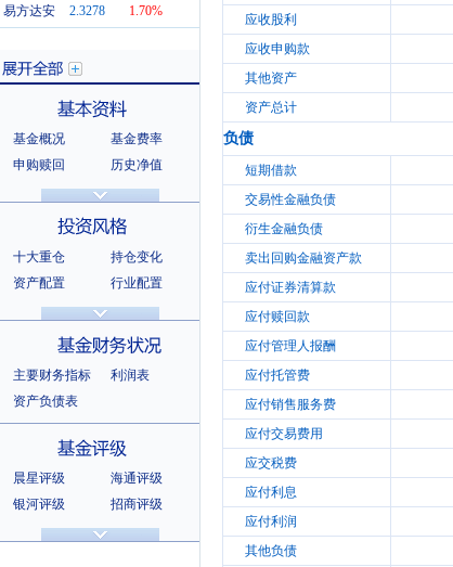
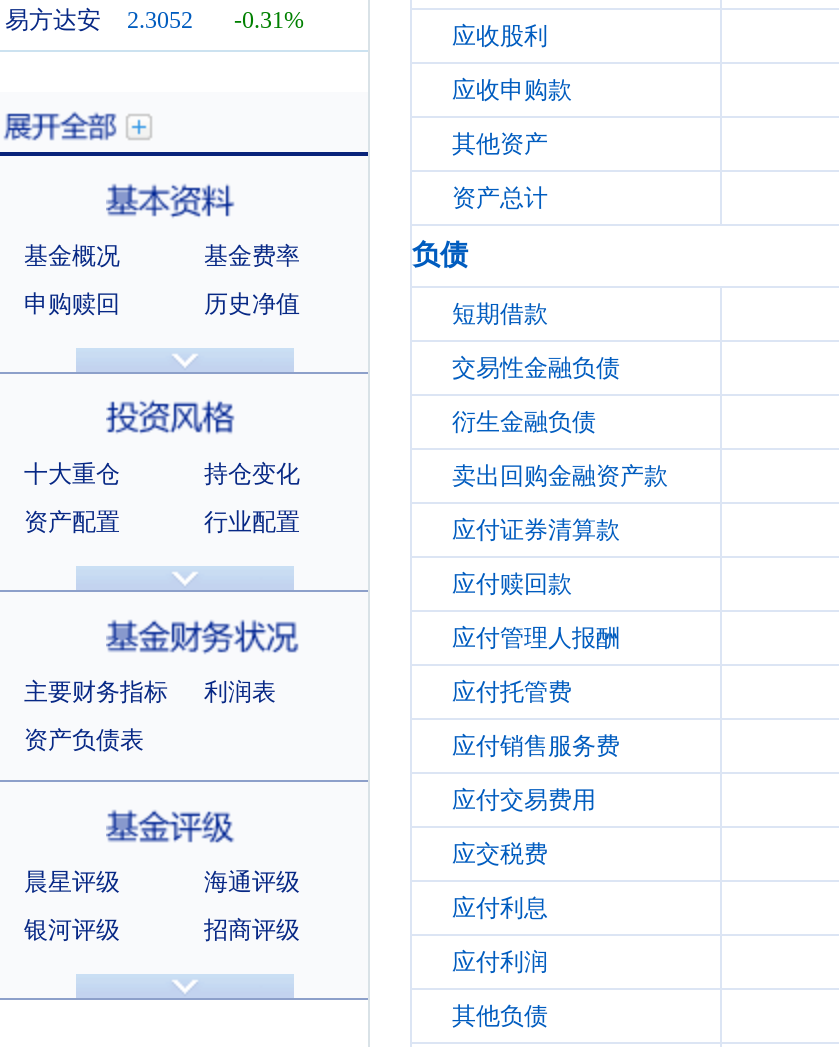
- 2.3278
+ 2.3052

- 1.70%
+ -0.31%
